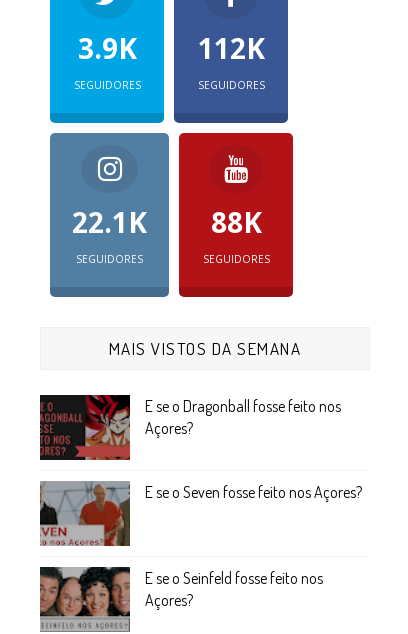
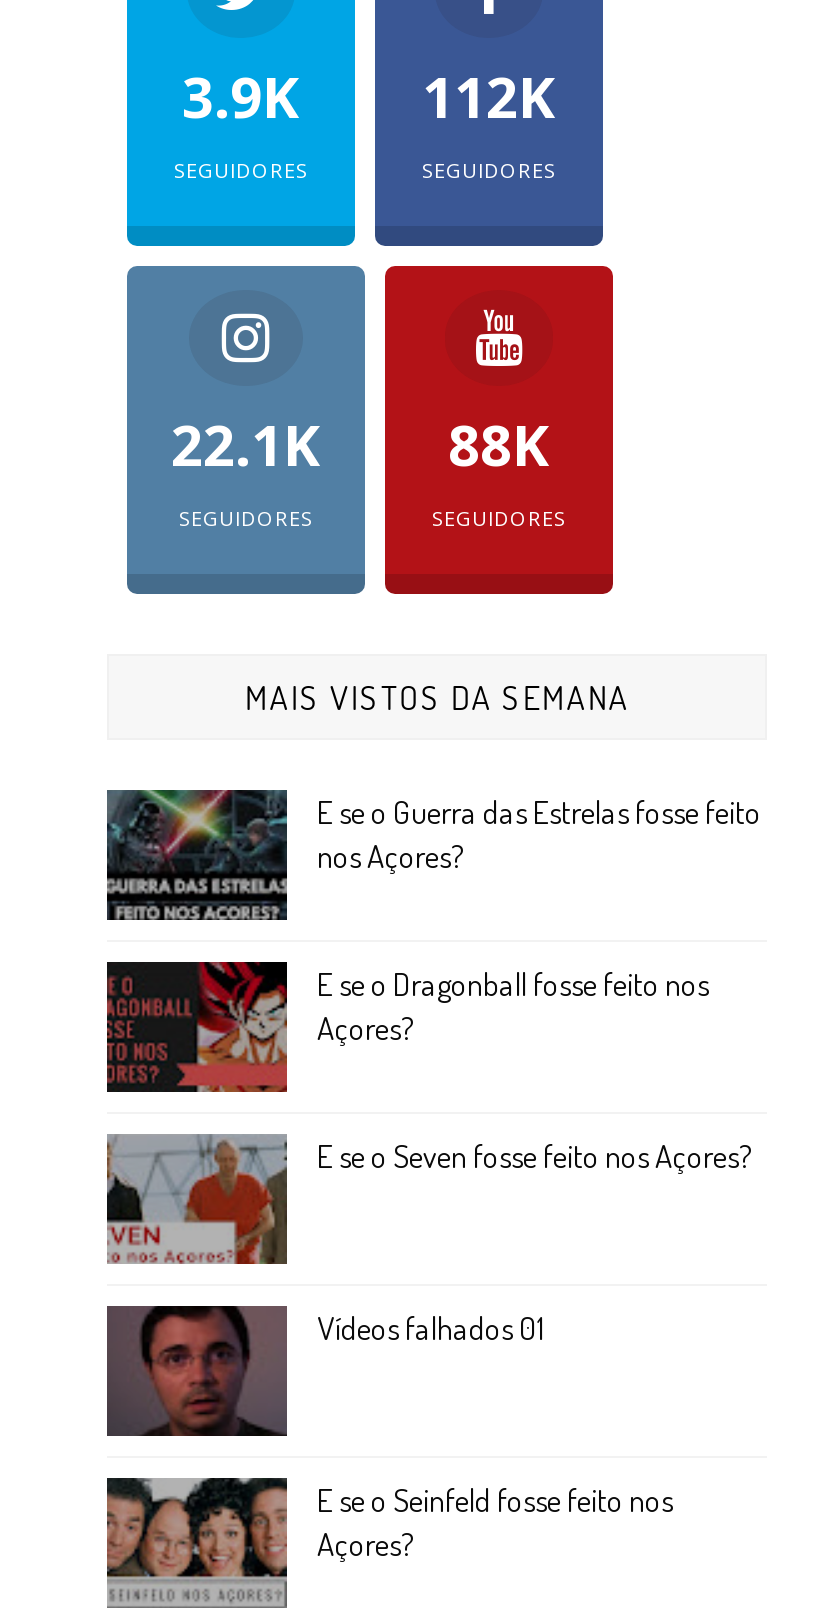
+ [image]
+ E se o Guerra das Estrelas fosse feito
+ nos Açores?

+ [image]
+ Vídeos falhados 01
